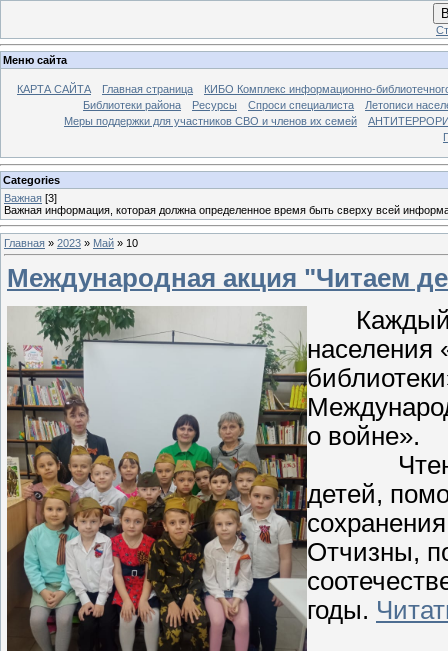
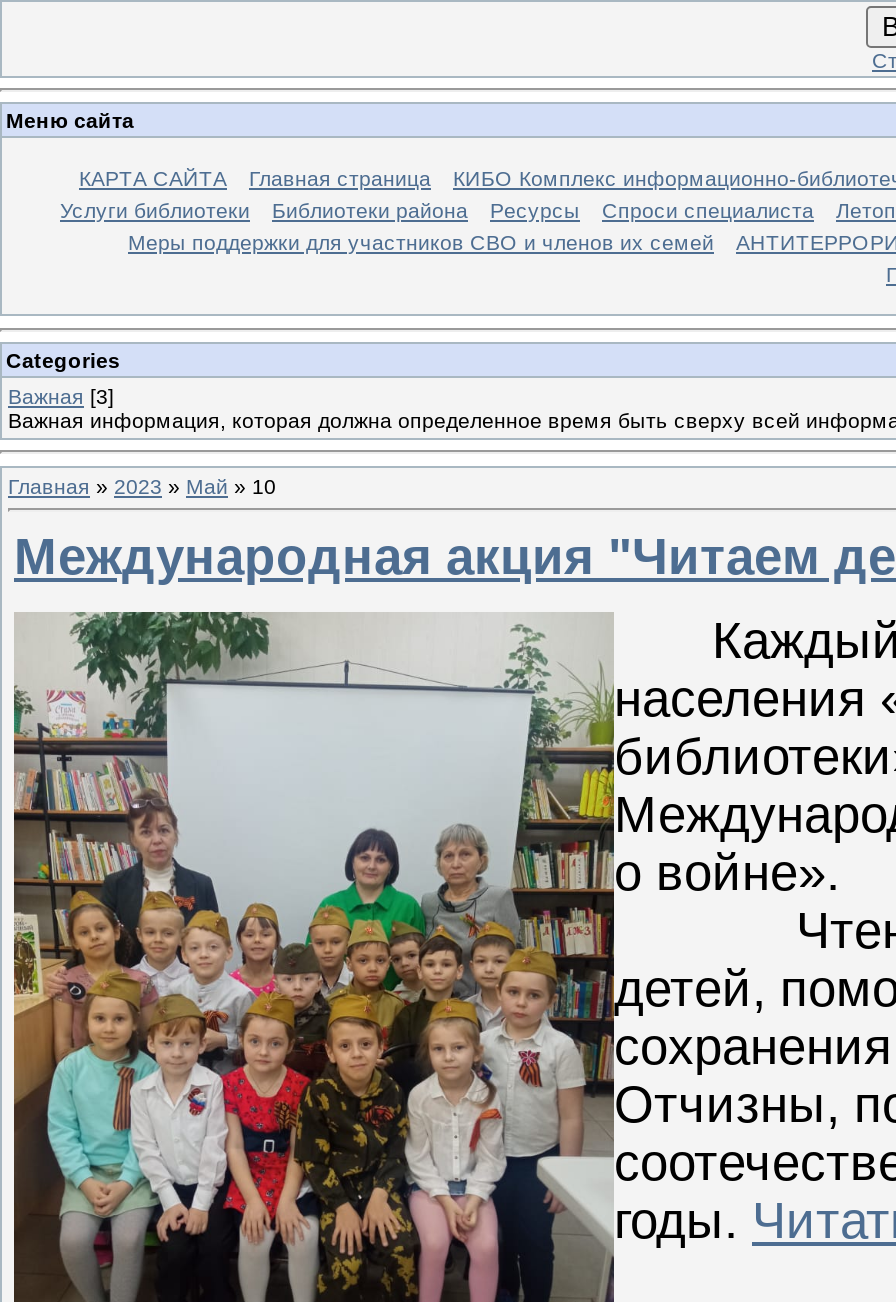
+ Услуги библиотеки
